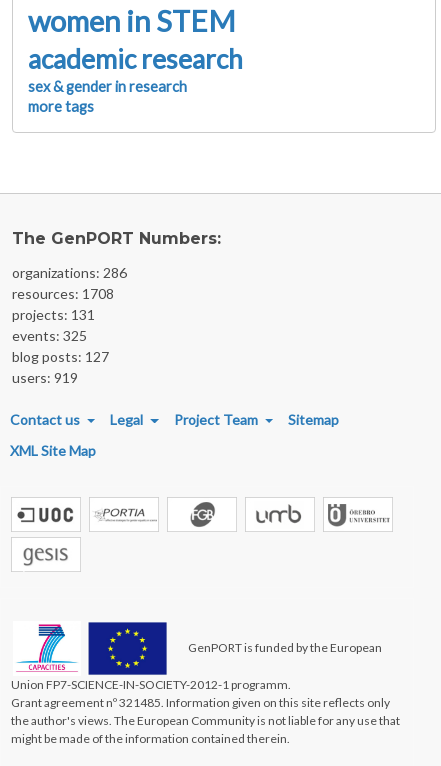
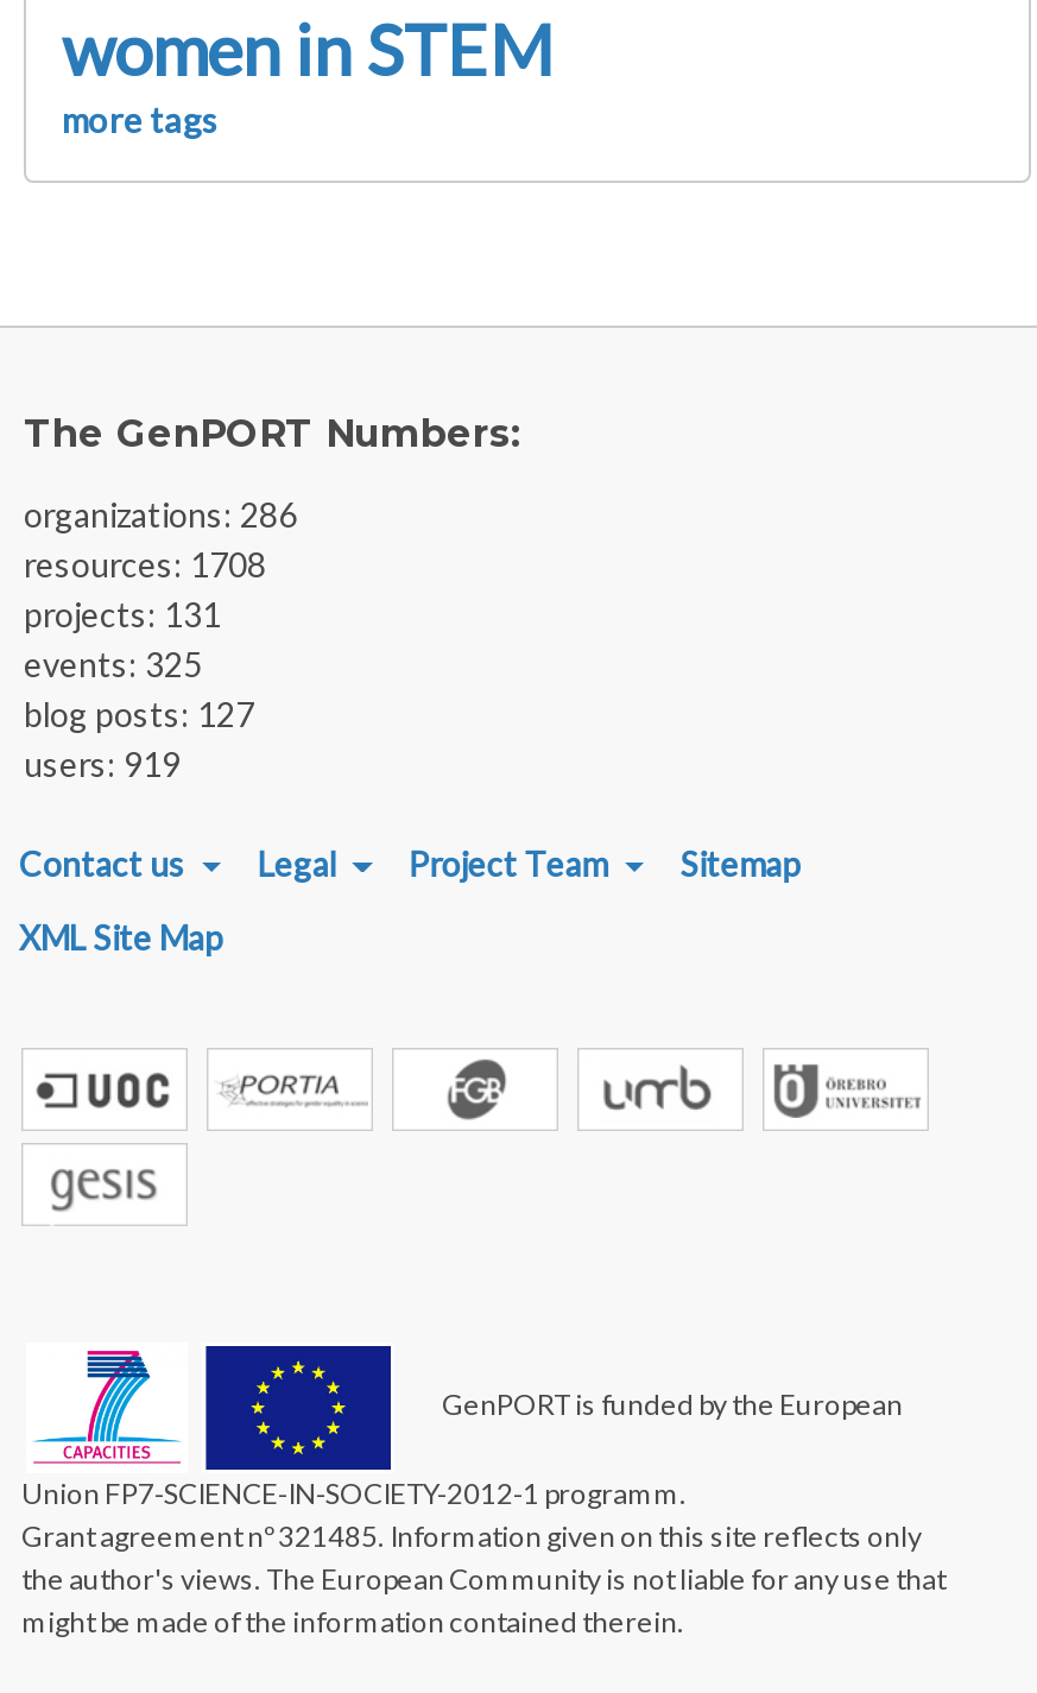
- academic research
- sex & gender in research
